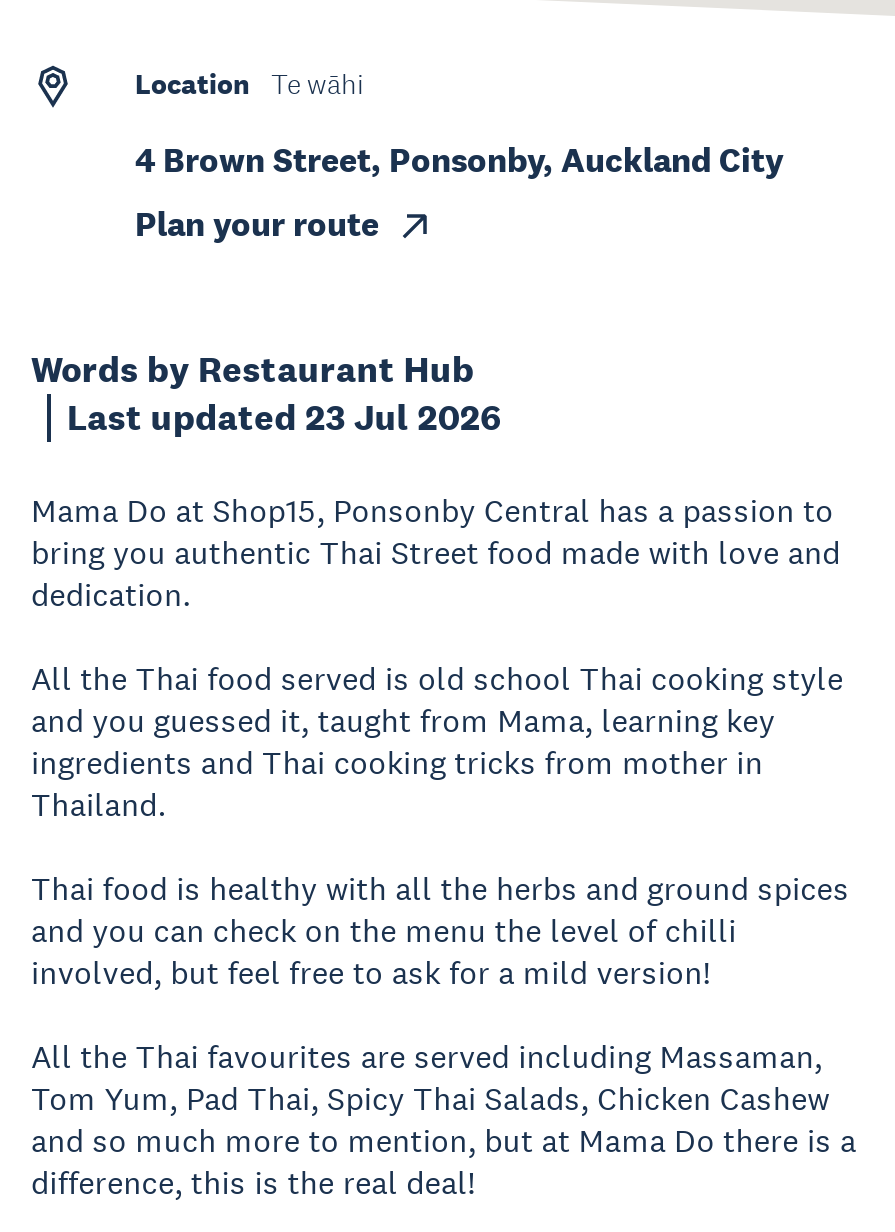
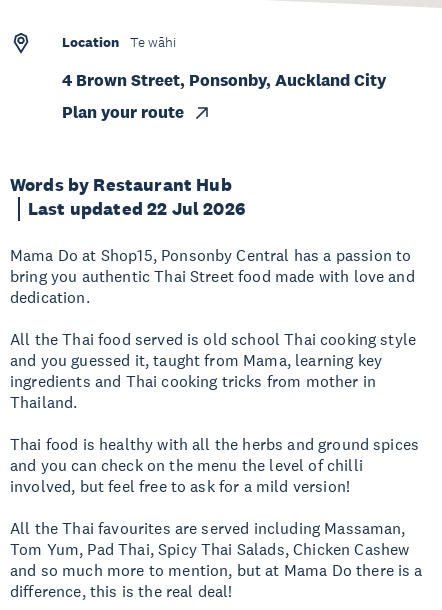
- Last updated 23 Jul 2026
+ Last updated 22 Jul 2026
